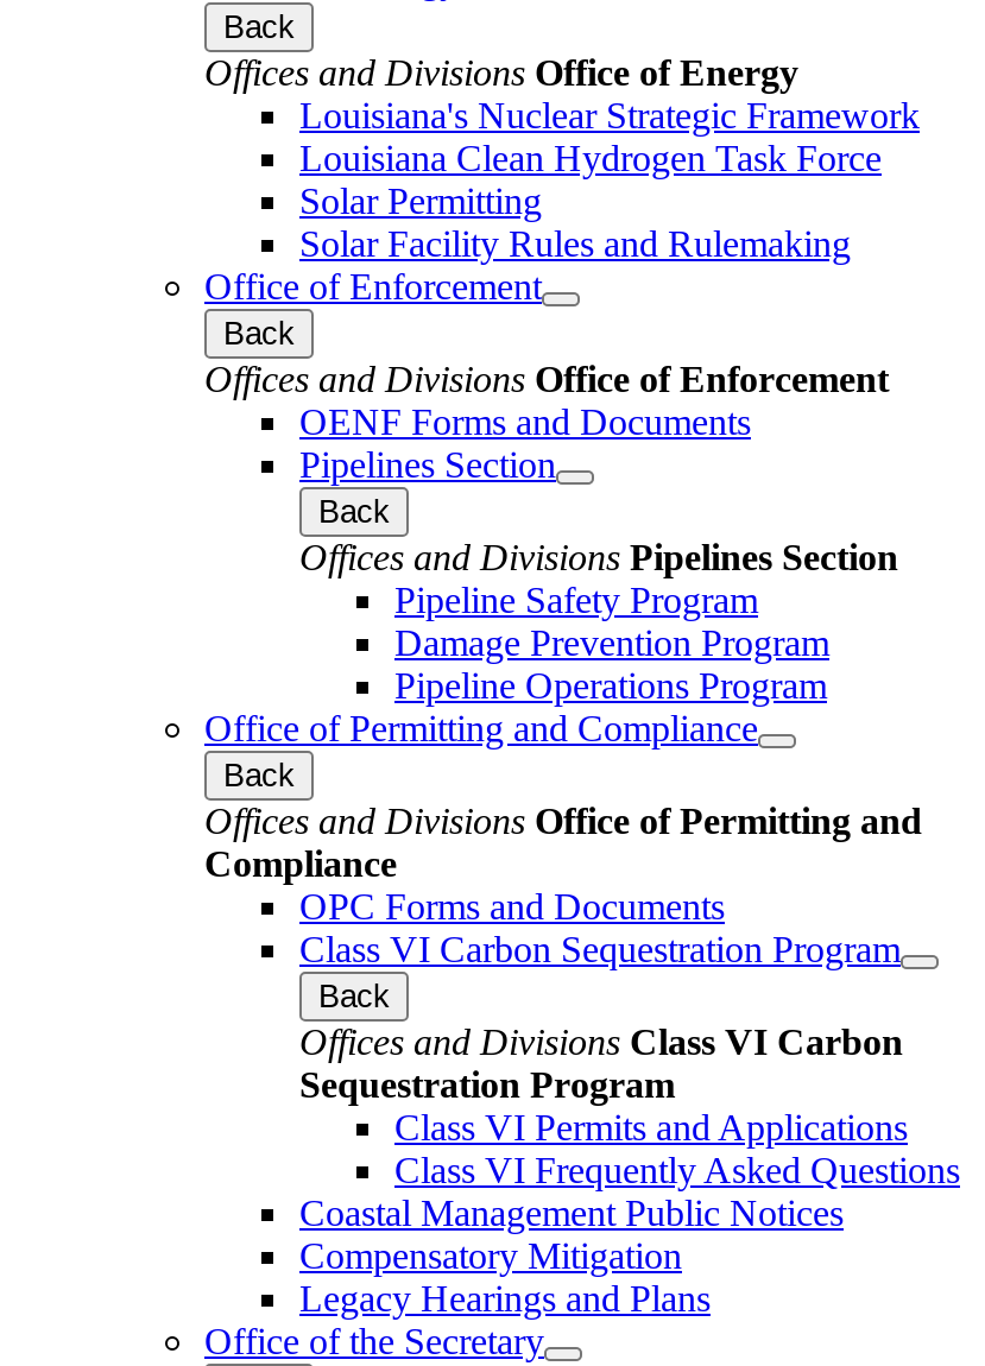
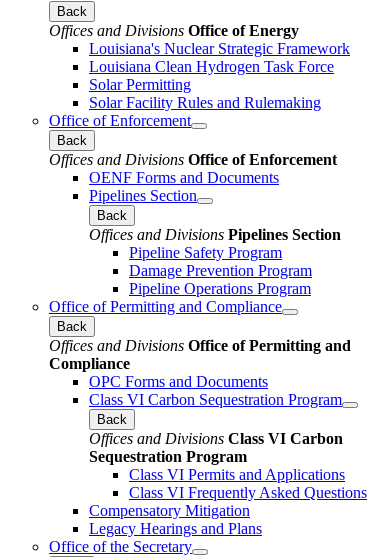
- Coastal Management Public Notices
